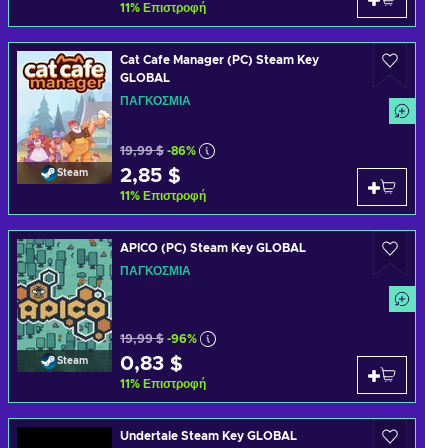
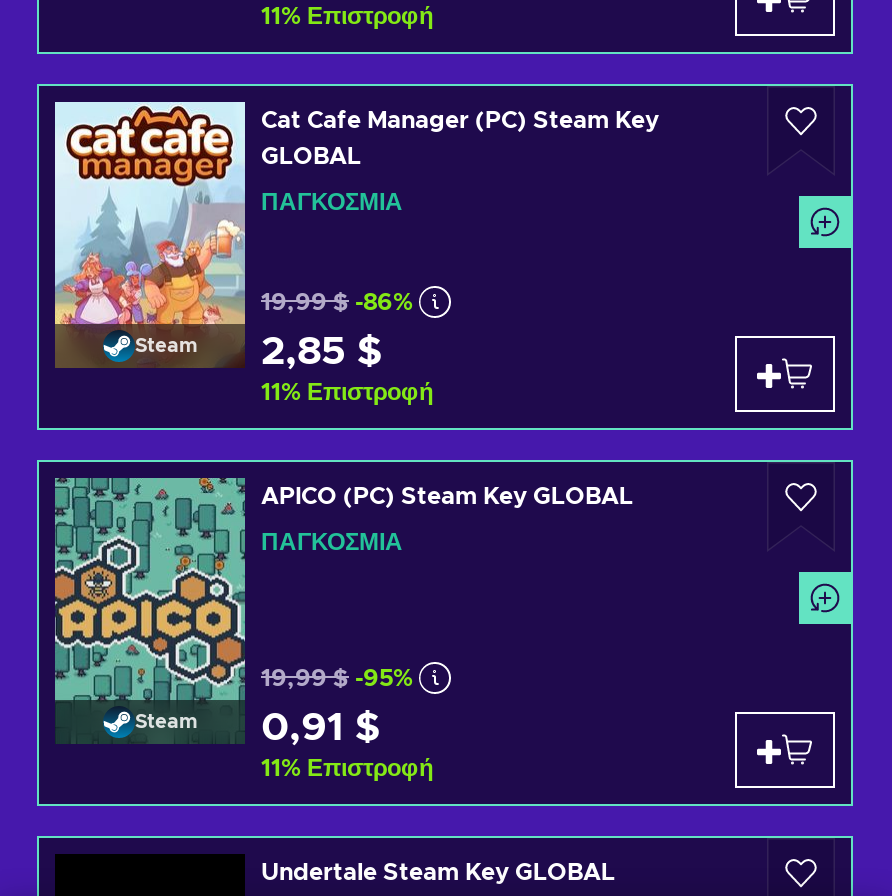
- 19,99 $ -96%
+ 19,99 $ -95%

- 0,83 $
+ 0,91 $
